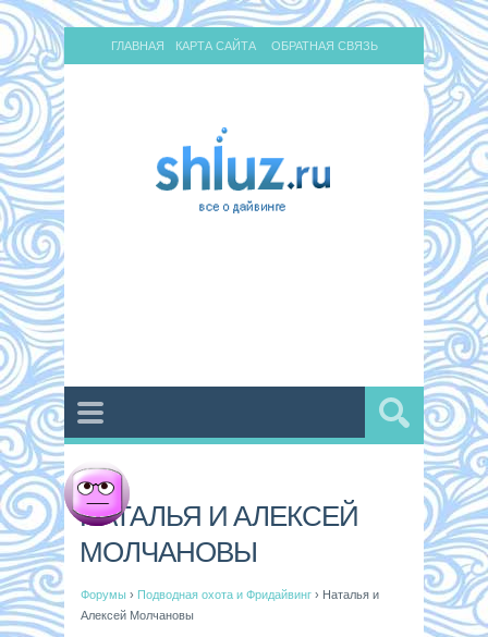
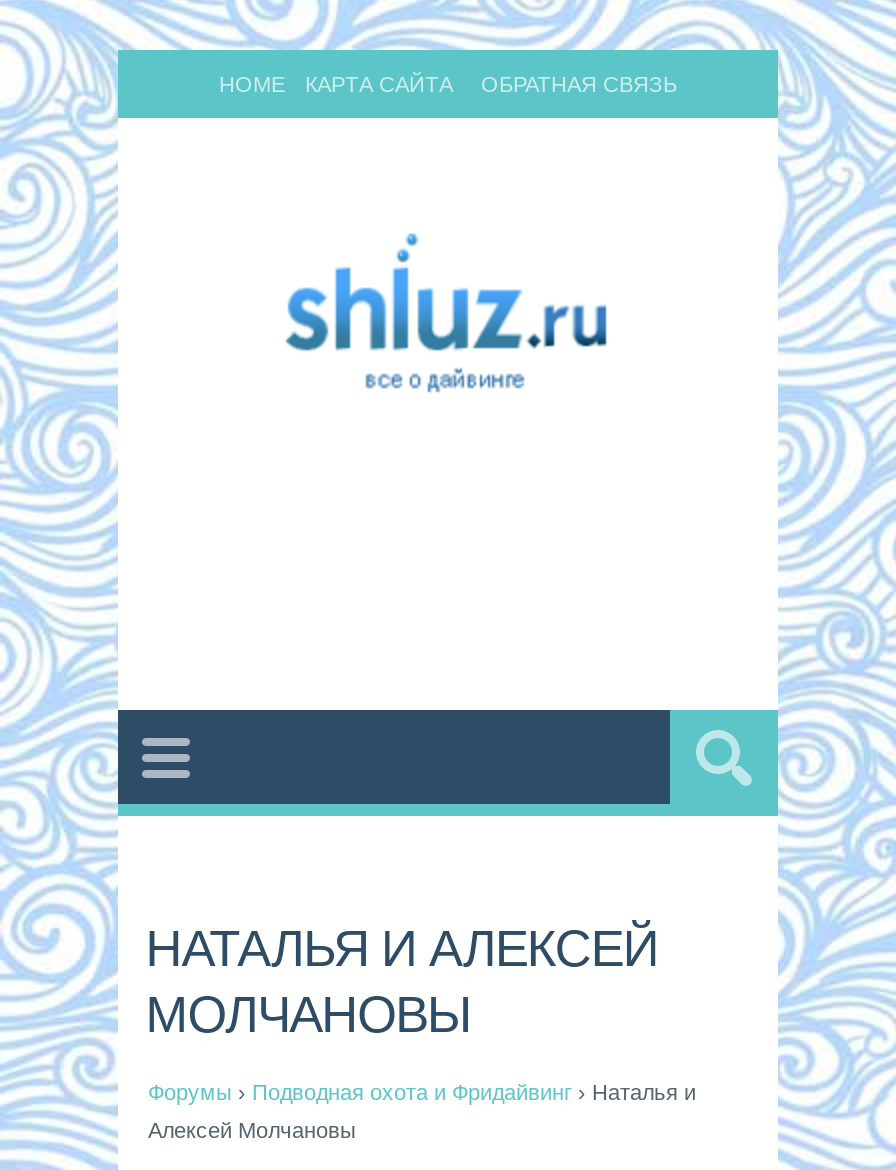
- ГЛАВНАЯ
+ HOME

- [image]
+ [image]
